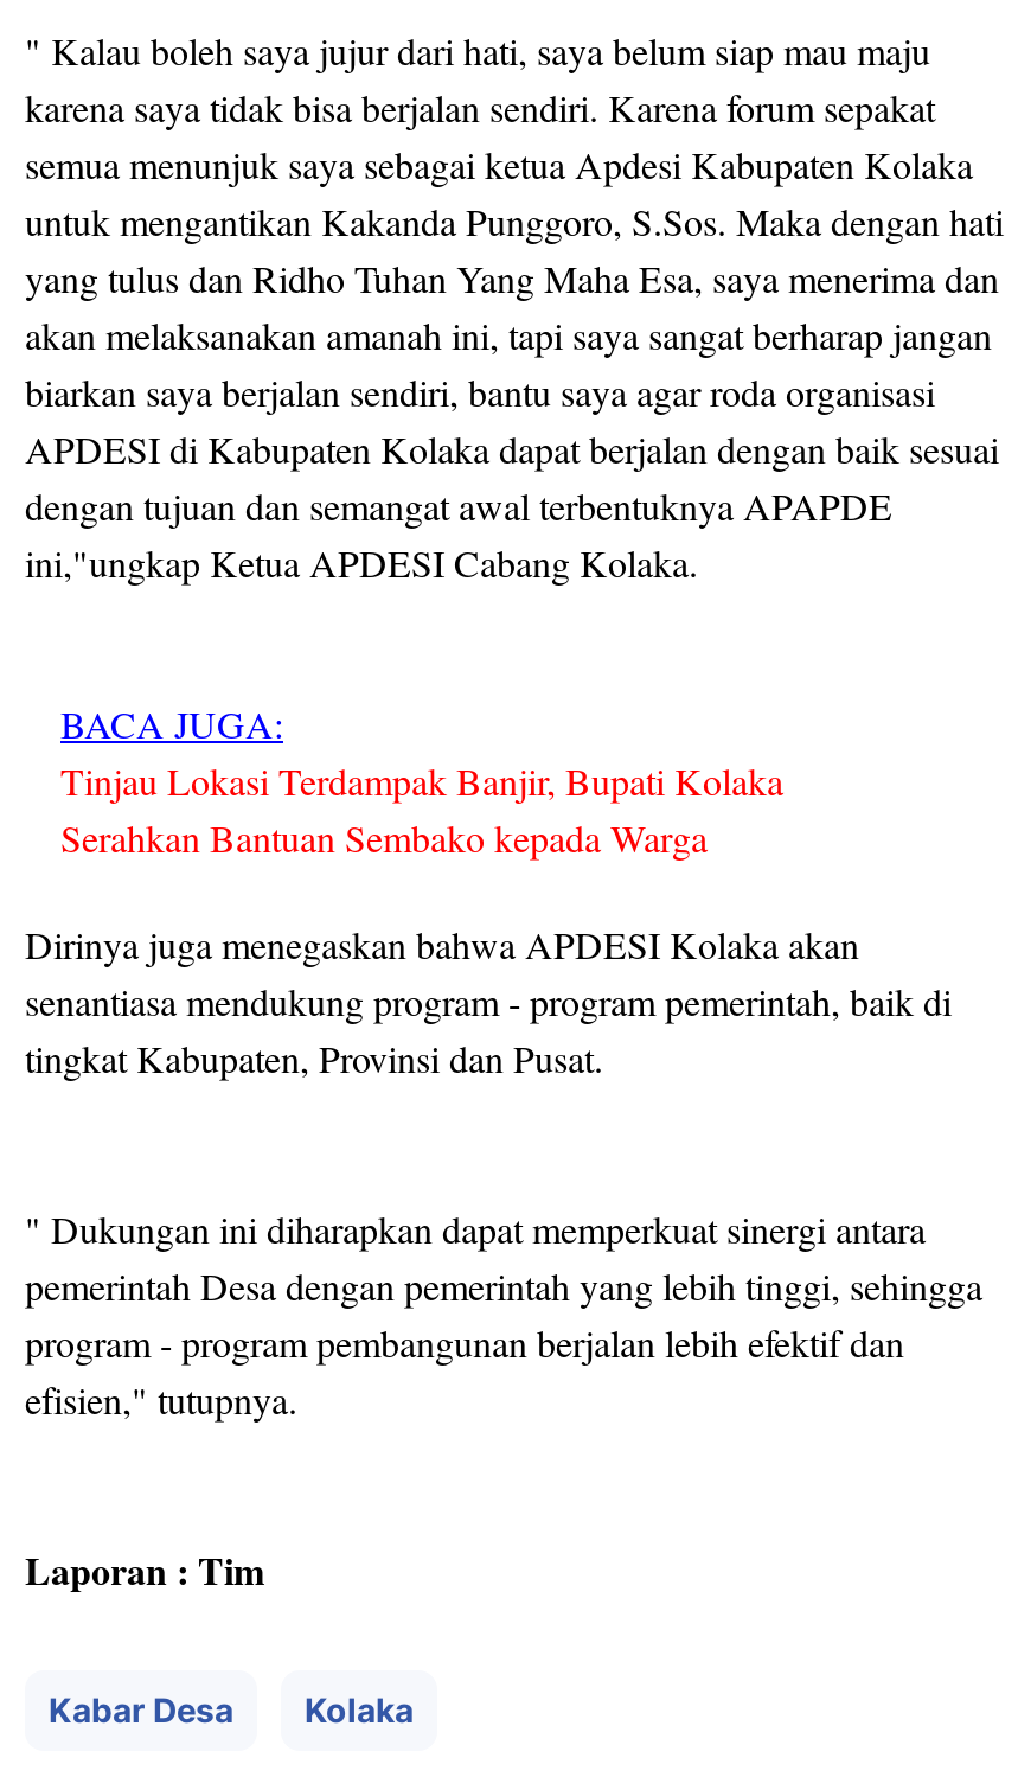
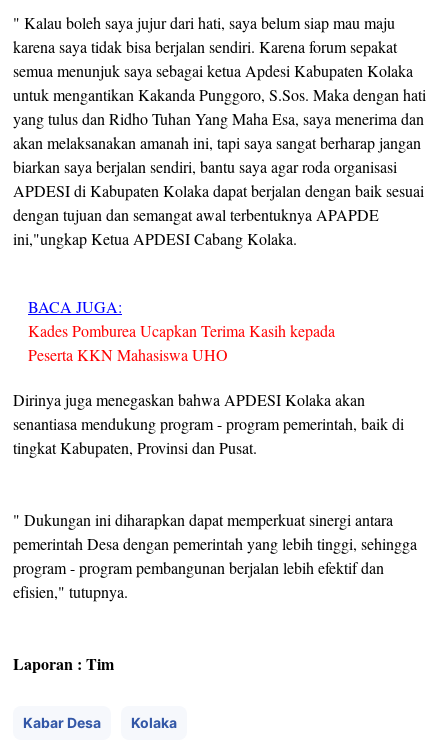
- Tinjau Lokasi Terdampak Banjir, Bupati Kolaka
- Serahkan Bantuan Sembako kepada Warga
+ Kades Pomburea Ucapkan Terima Kasih kepada
+ Peserta KKN Mahasiswa UHO
